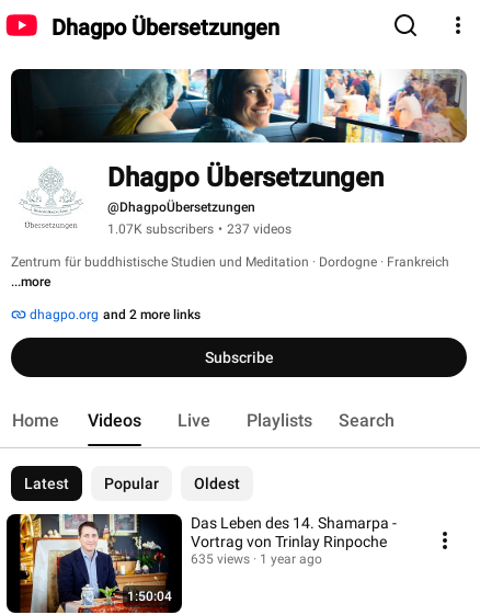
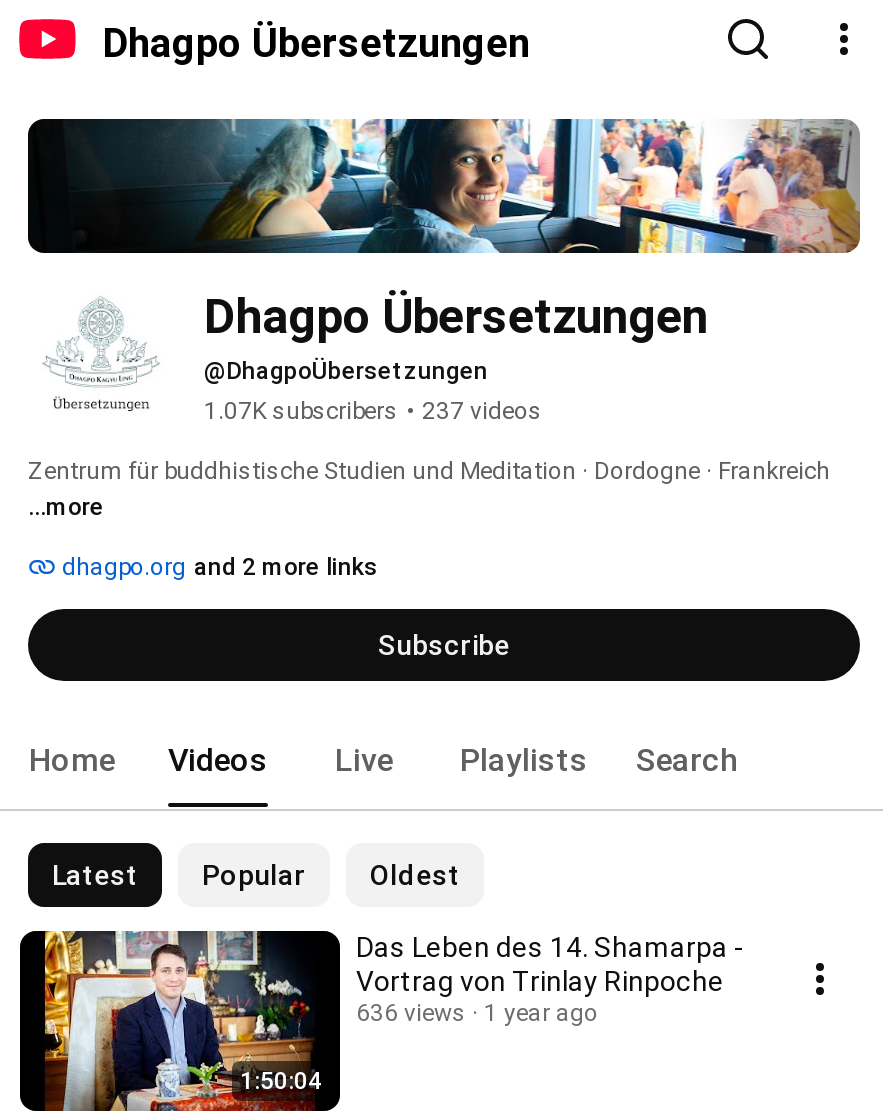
- 635 views 1 year ago
+ 636 views 1 year ago
